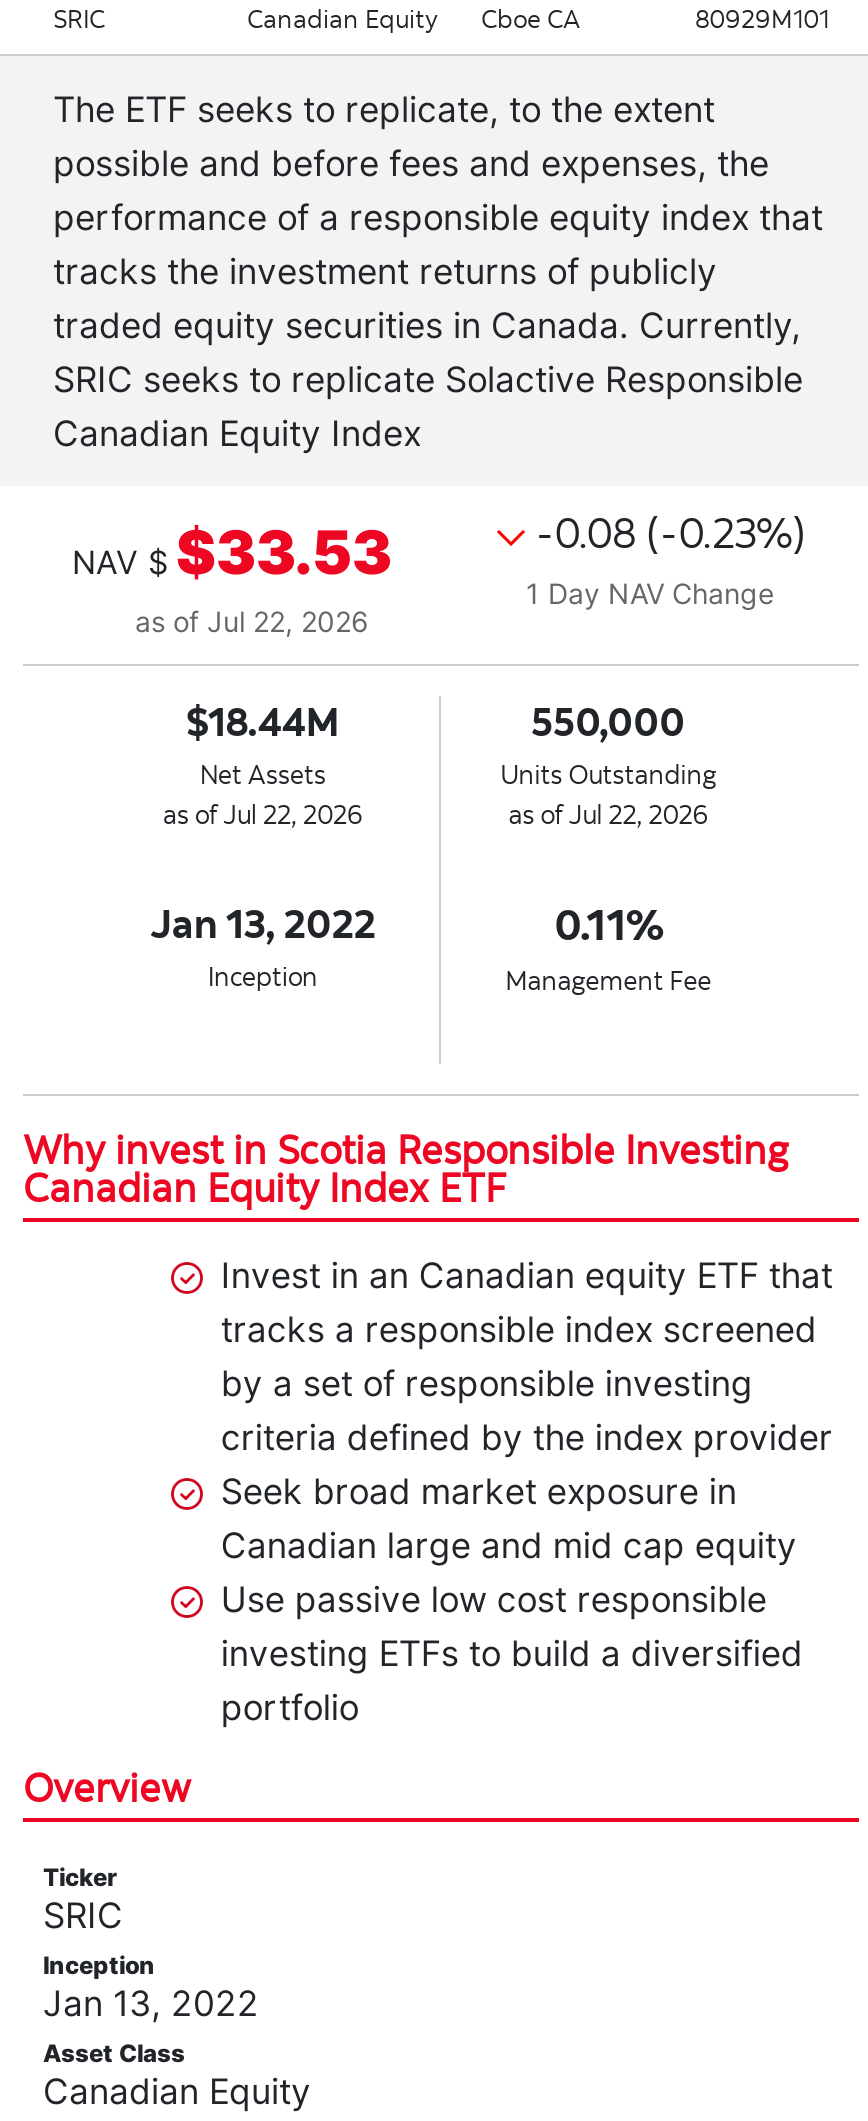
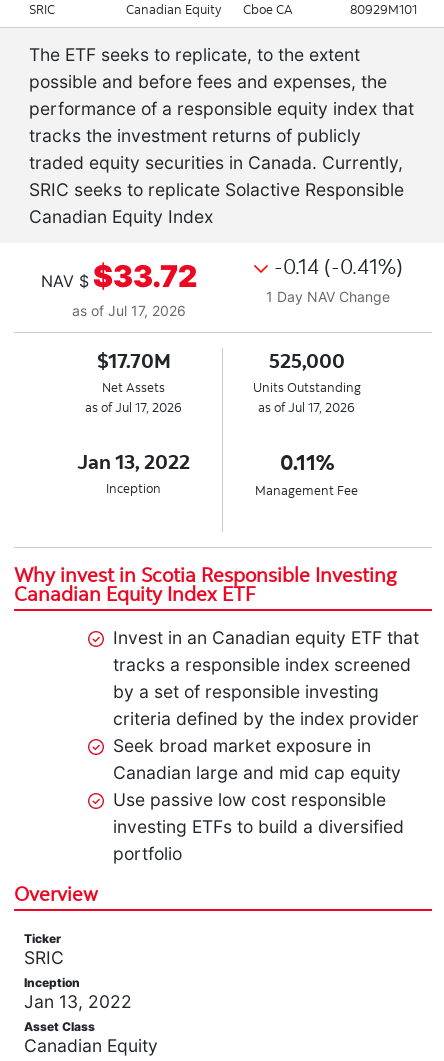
- NAV $ $33.53
+ NAV $ $33.72

- -0.08 (-0.23%)
+ -0.14 (-0.41%)

- as of Jul 22, 2026
+ as of Jul 17, 2026

- $18.44M
+ $17.70M

- 550,000
+ 525,000

- as of Jul 22, 2026
+ as of Jul 17, 2026

- as of Jul 22, 2026
+ as of Jul 17, 2026
